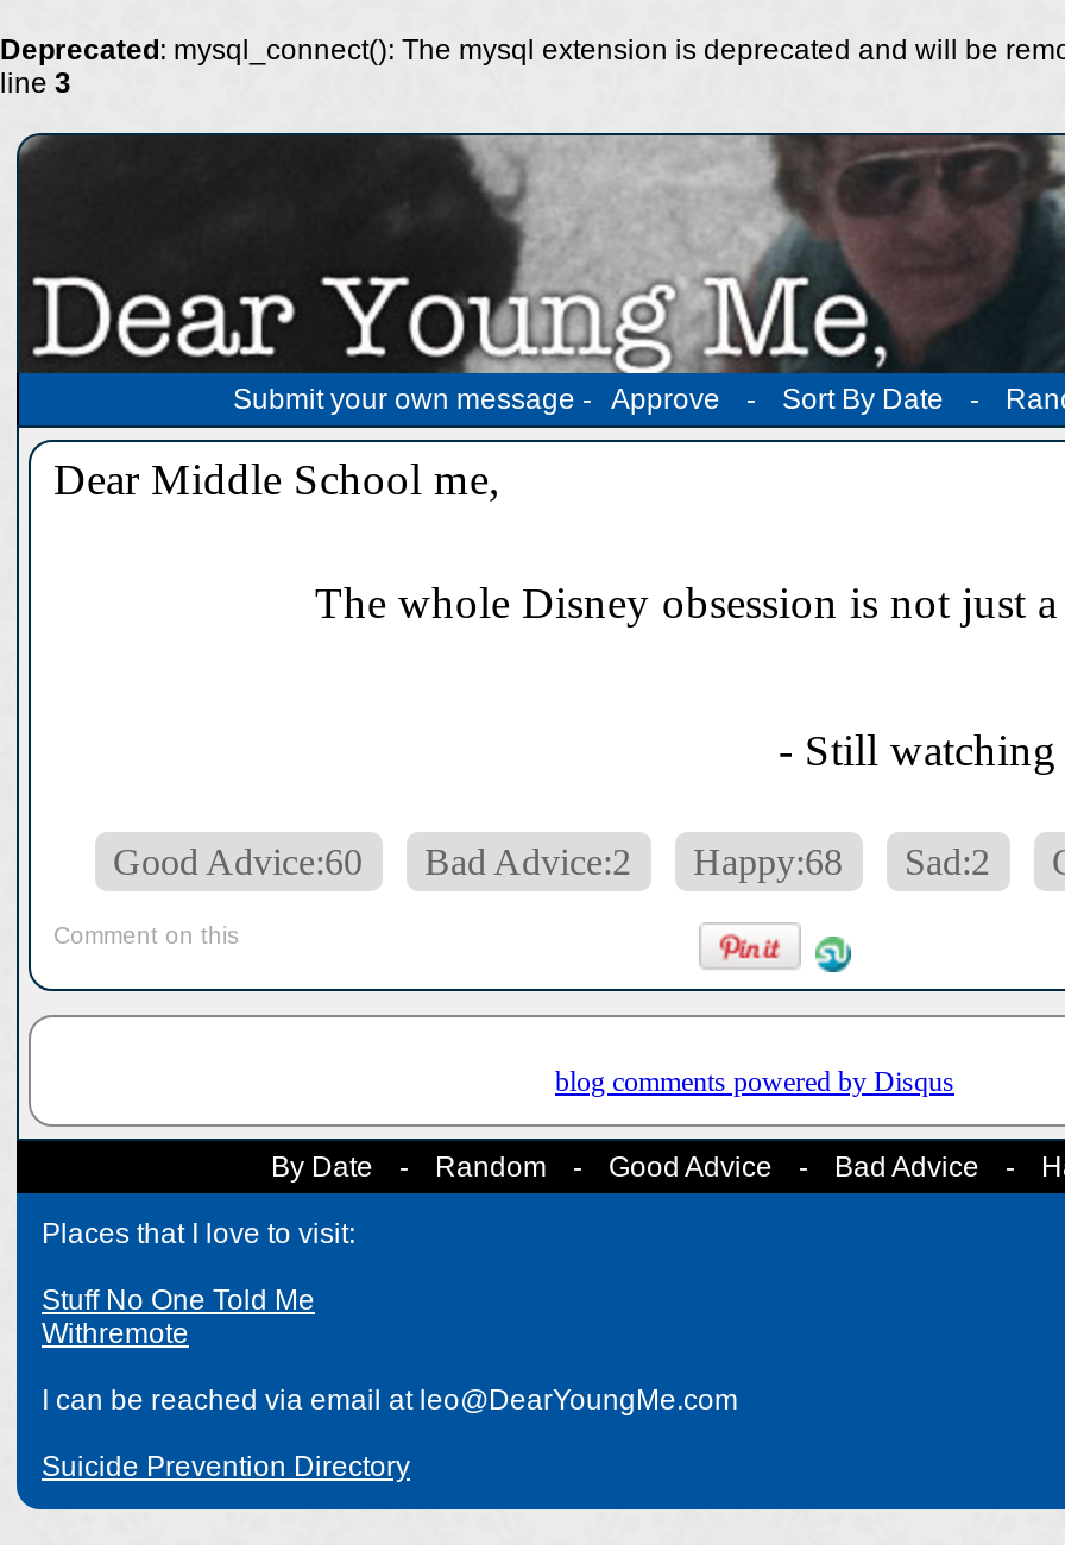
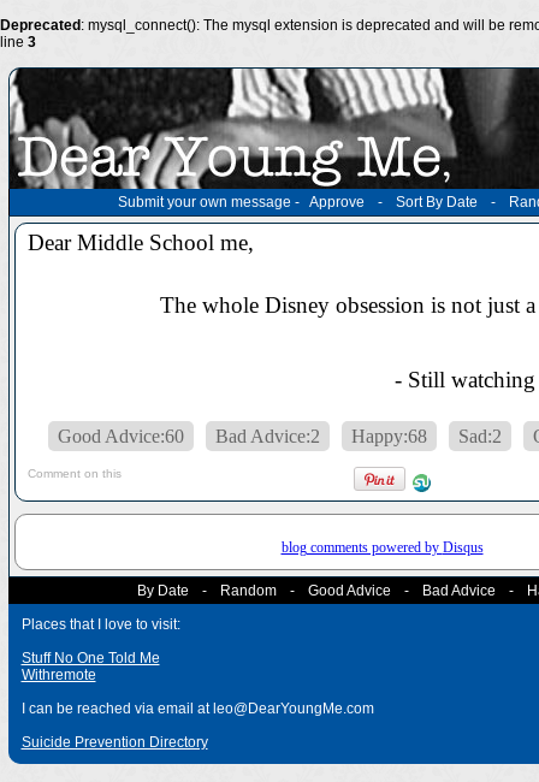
- [image]
+ [image]
